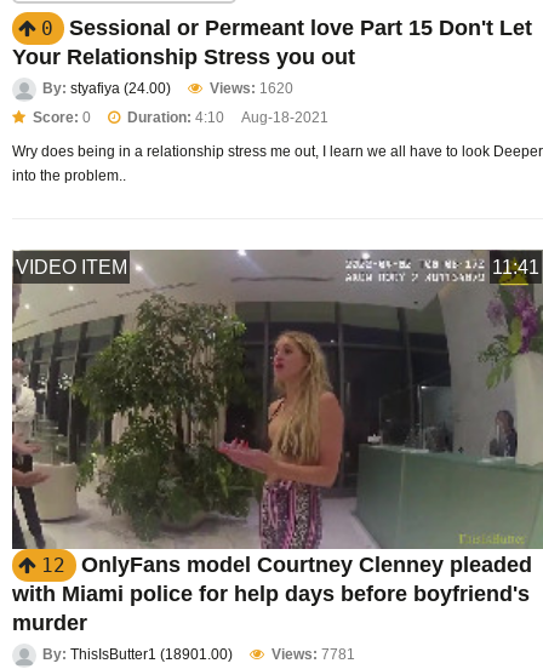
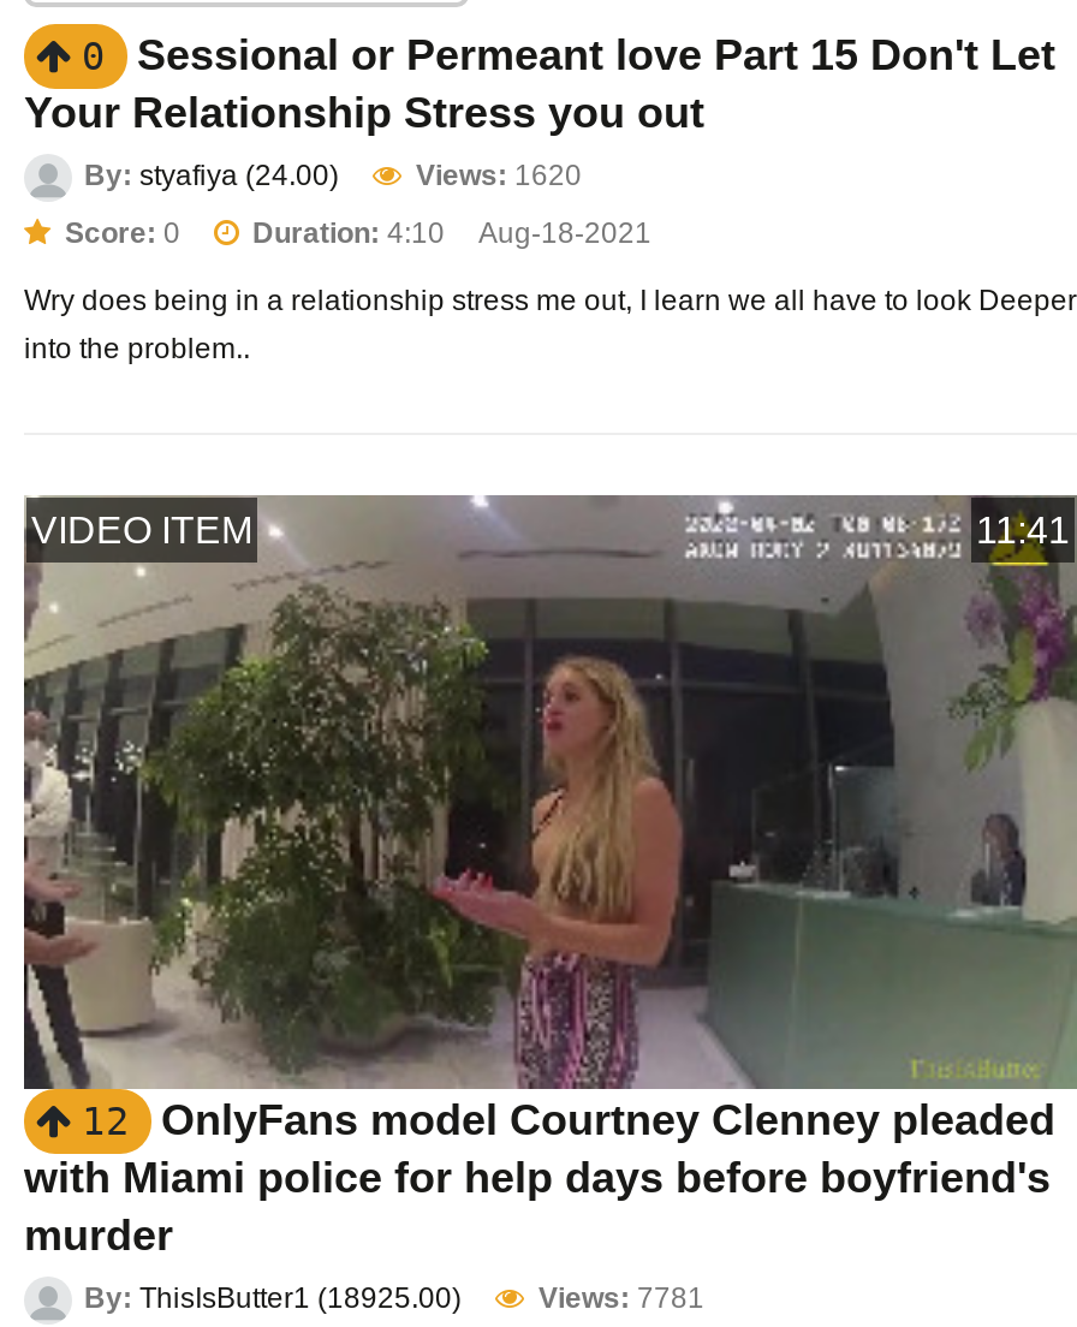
- By: ThisIsButter1 (18901.00)
+ By: ThisIsButter1 (18925.00)
